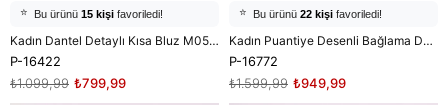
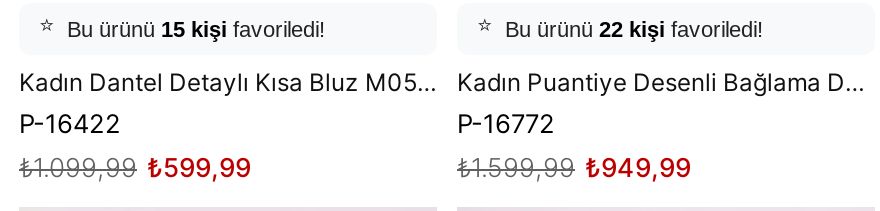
- ₺799,99
+ ₺599,99
